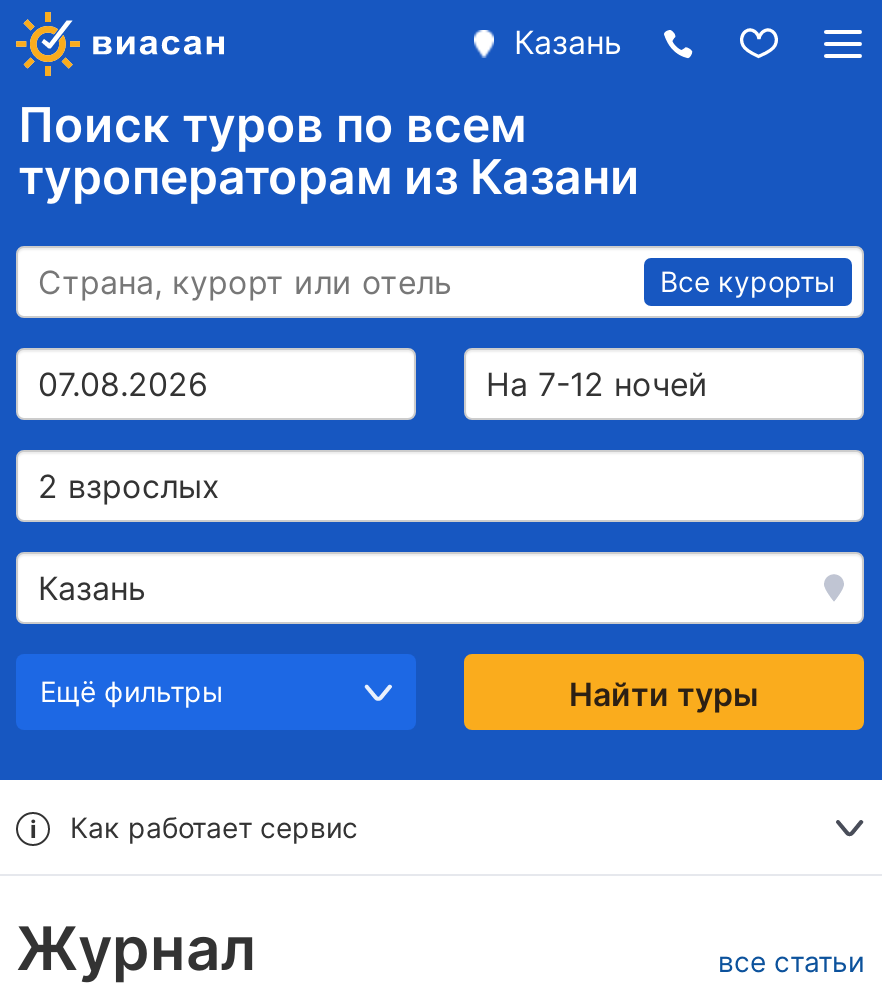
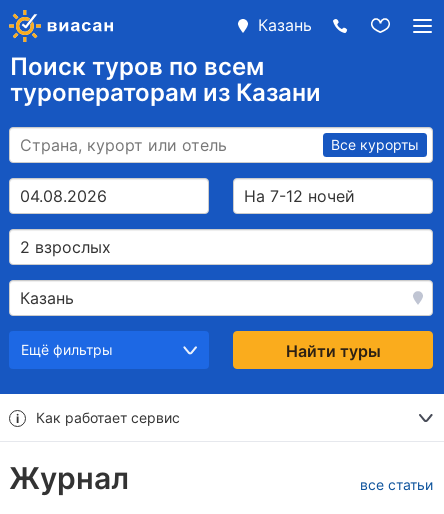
- 07.08.2026
+ 04.08.2026
